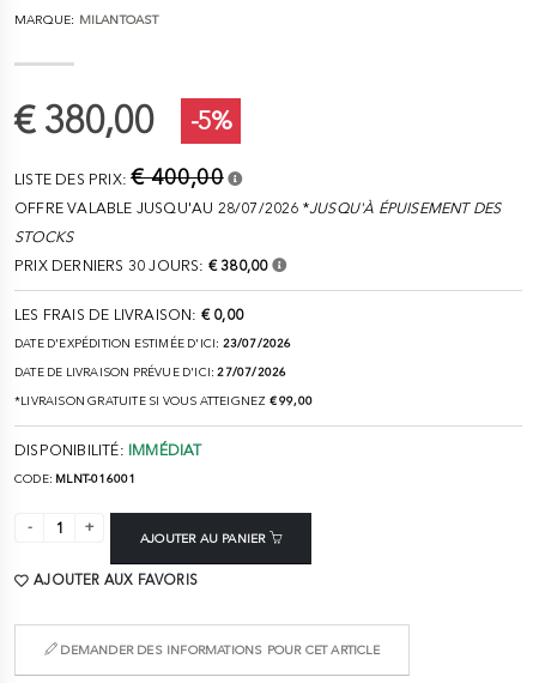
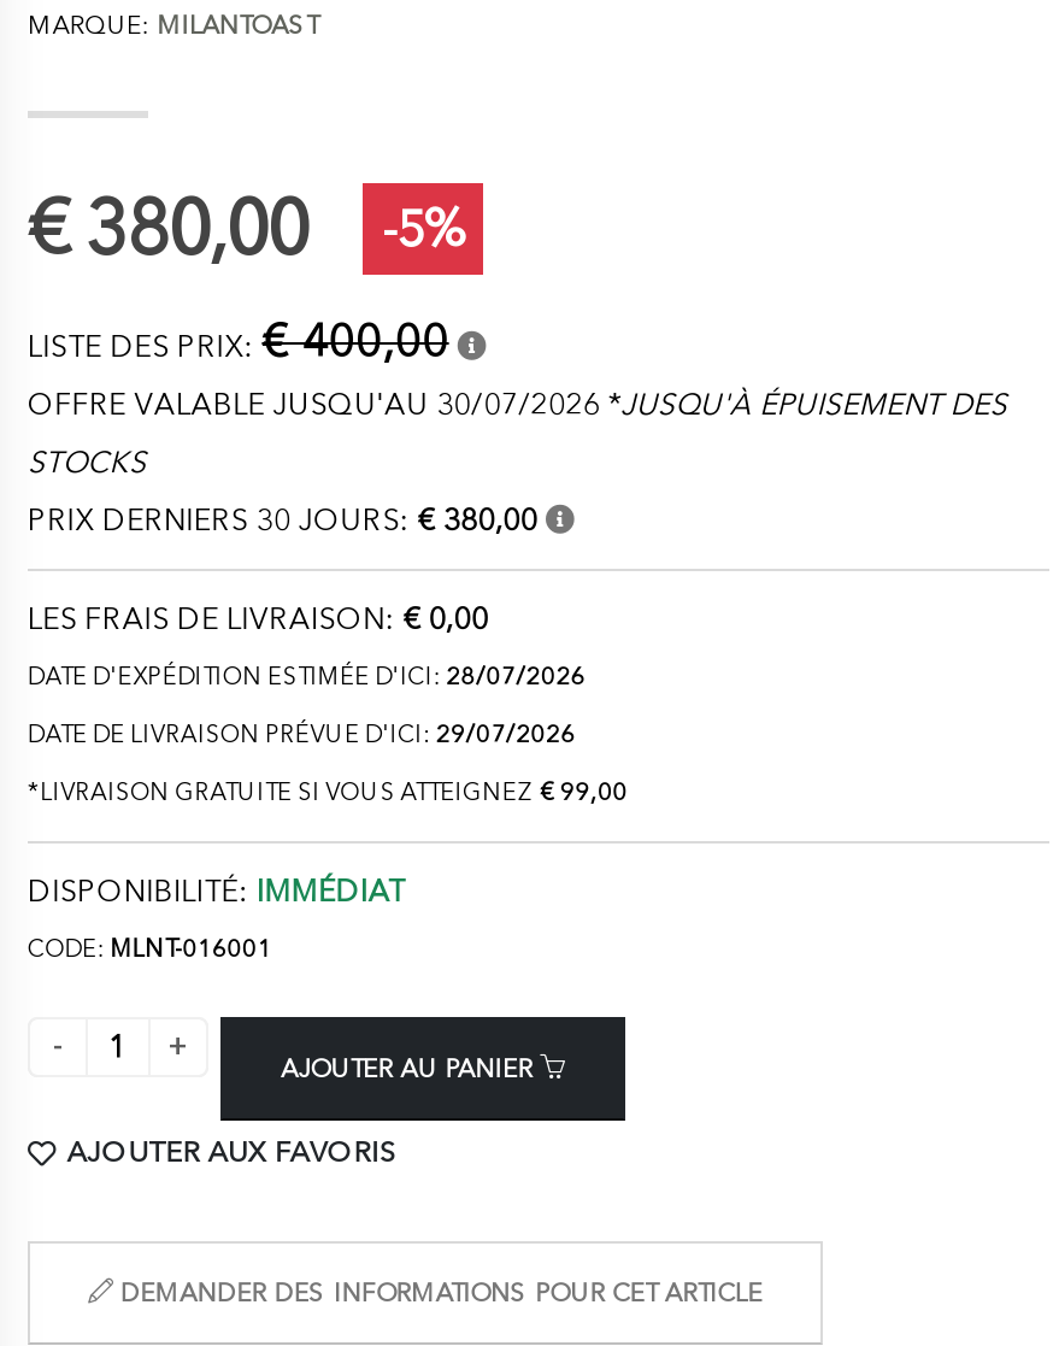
- OFFRE VALABLE JUSQU'AU 28/07/2026 *JUSQU'À ÉPUISEMENT DES
+ OFFRE VALABLE JUSQU'AU 30/07/2026 *JUSQU'À ÉPUISEMENT DES

- DATE D'EXPÉDITION ESTIMÉE D'ICI: 23/07/2026
+ DATE D'EXPÉDITION ESTIMÉE D'ICI: 28/07/2026

- DATE DE LIVRAISON PRÉVUE D'ICI: 27/07/2026
+ DATE DE LIVRAISON PRÉVUE D'ICI: 29/07/2026
